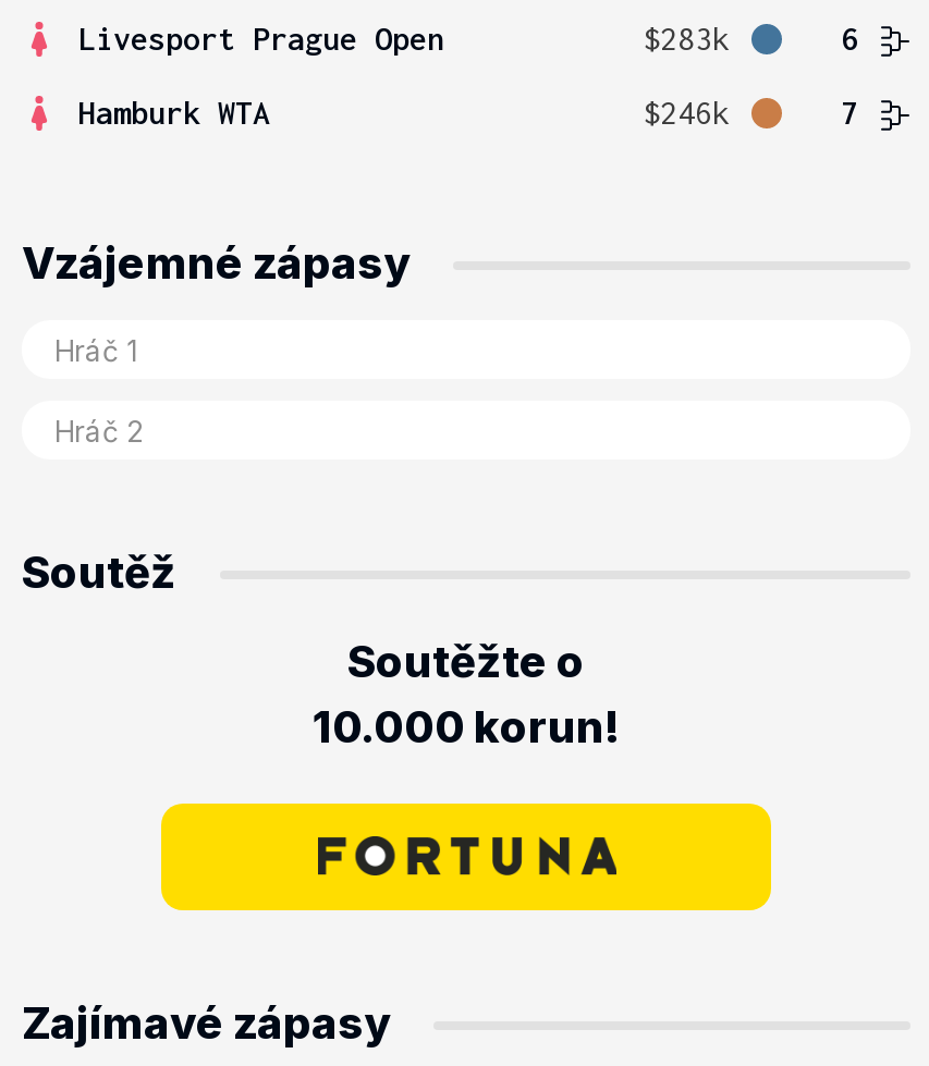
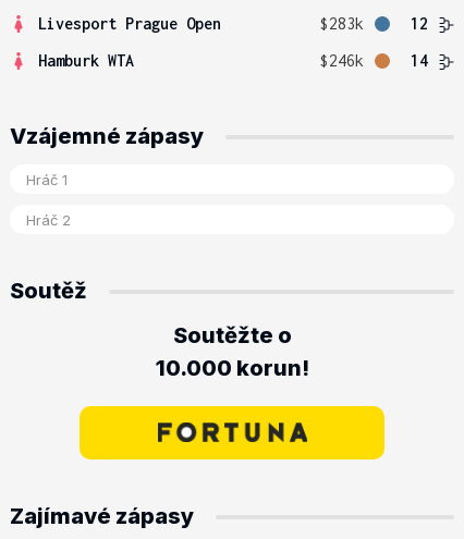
- 6
+ 12

- 7
+ 14
